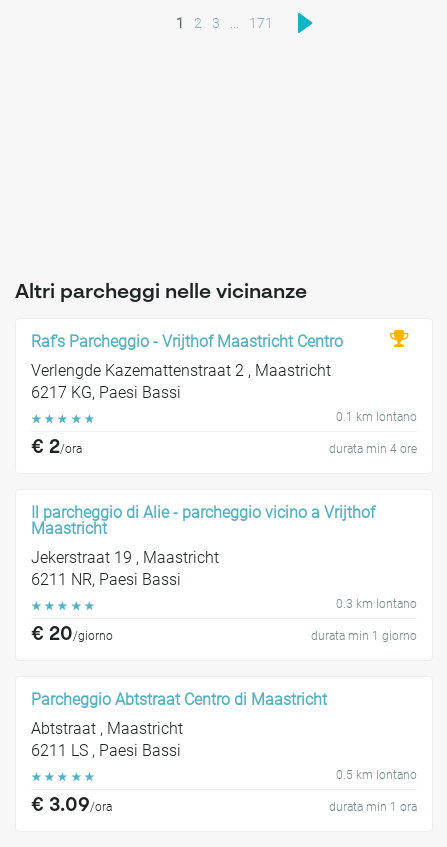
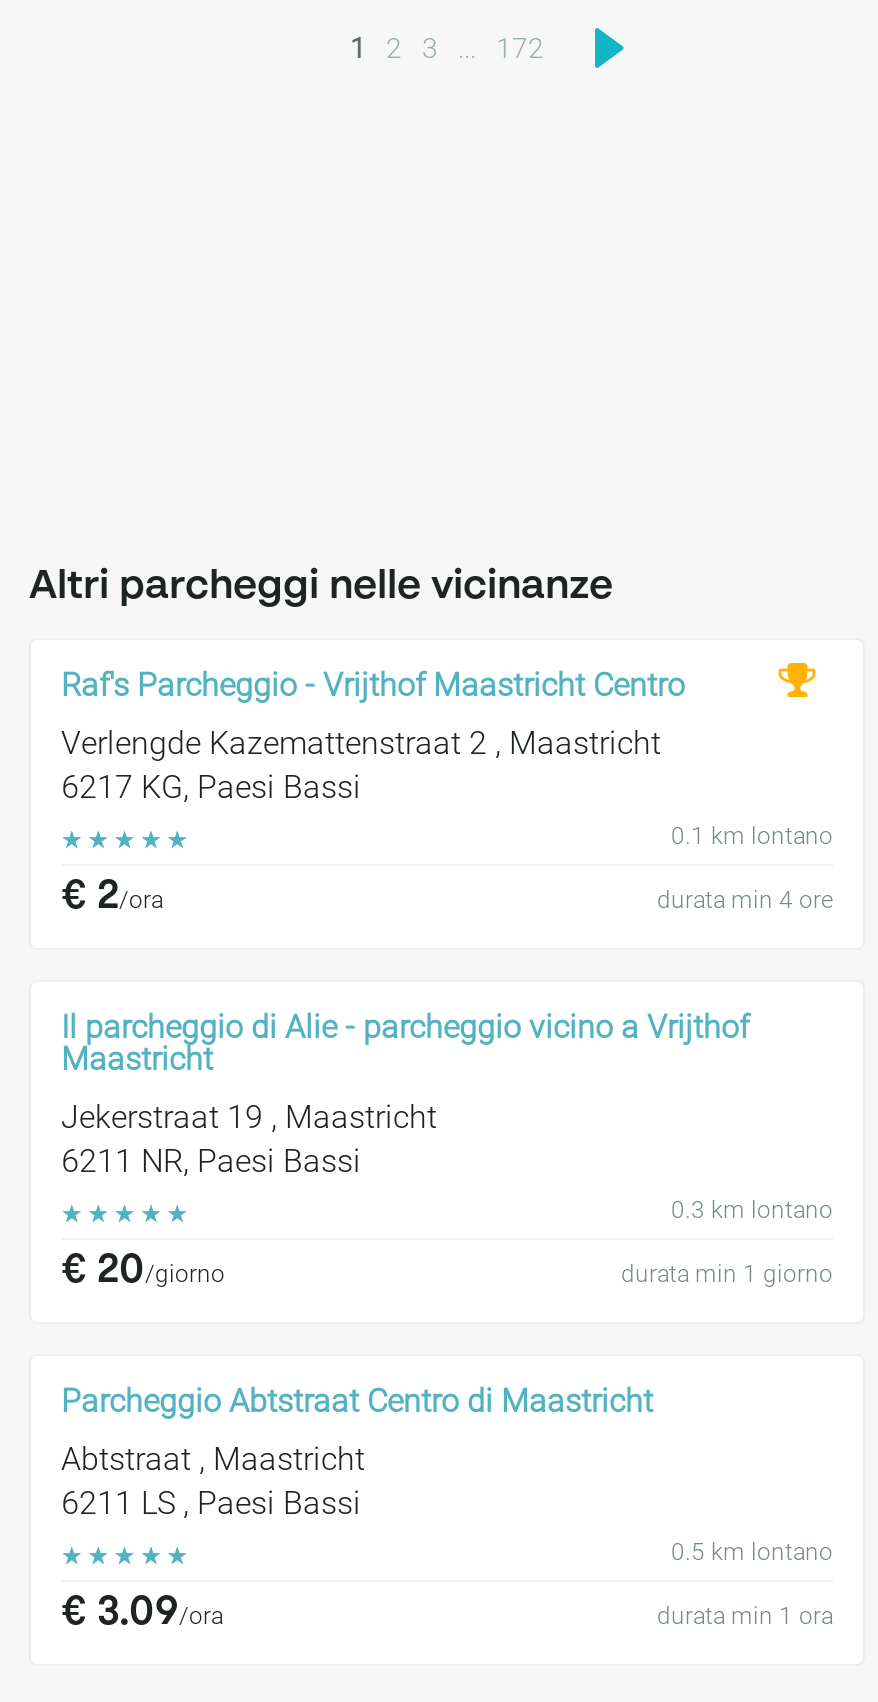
- 171
+ 172
